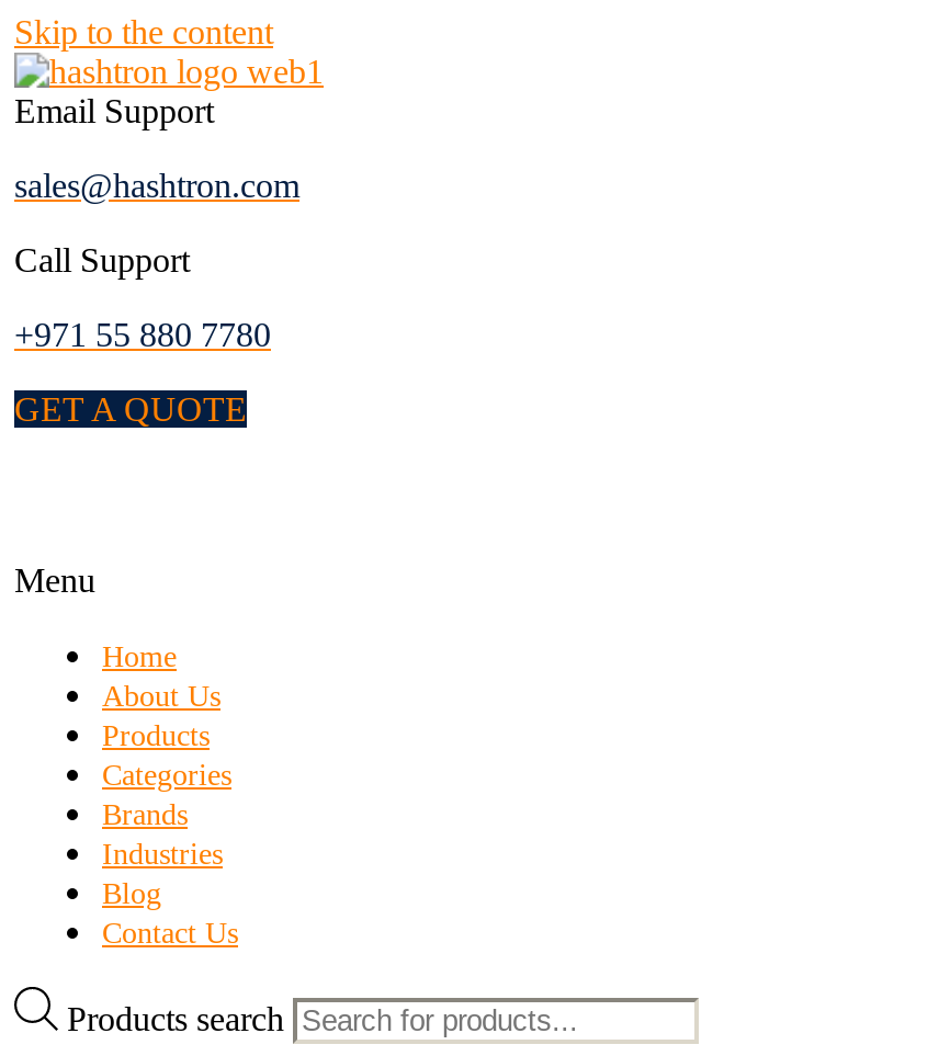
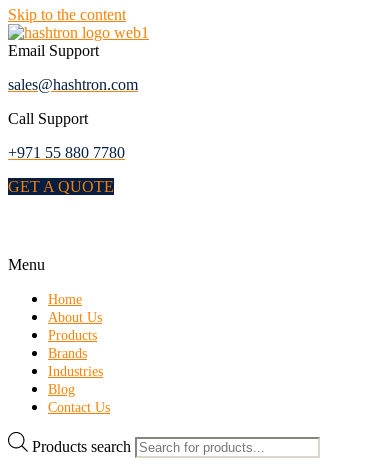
- Categories
